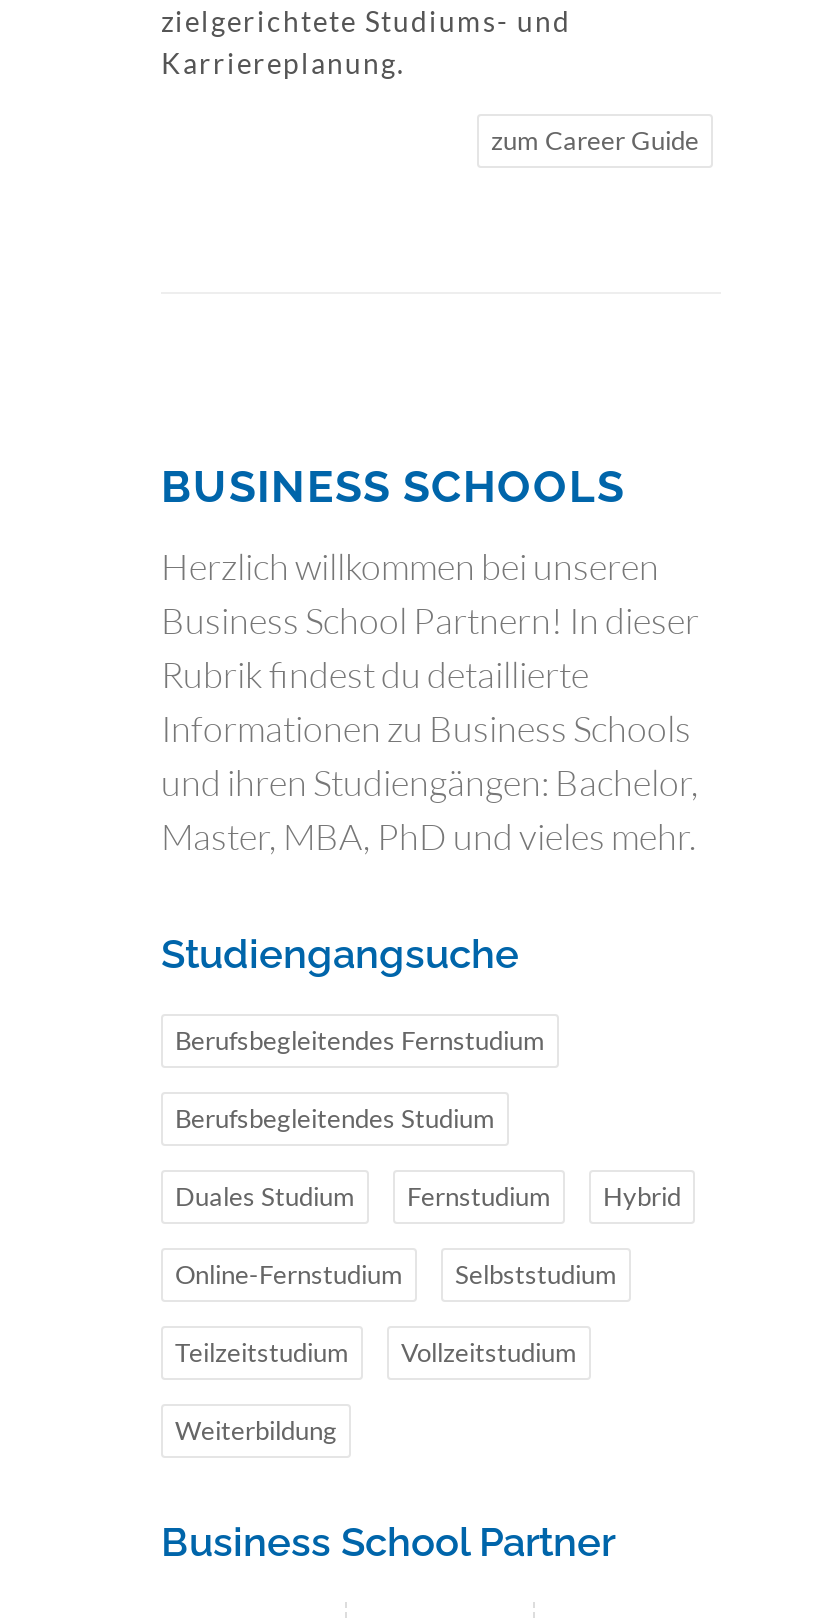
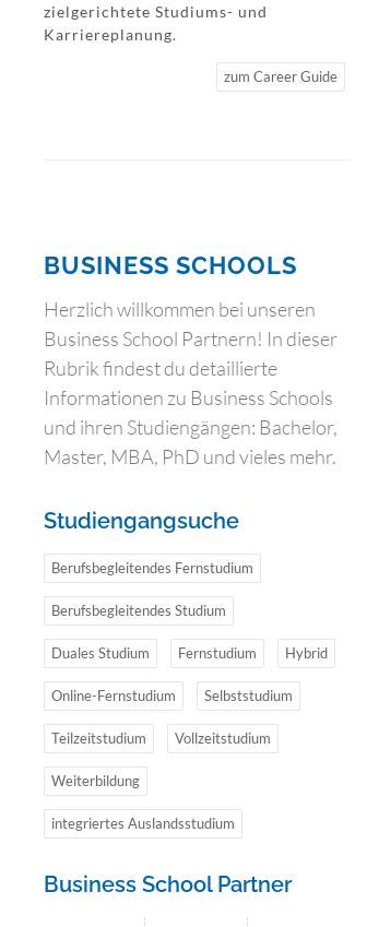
+ integriertes Auslandsstudium
